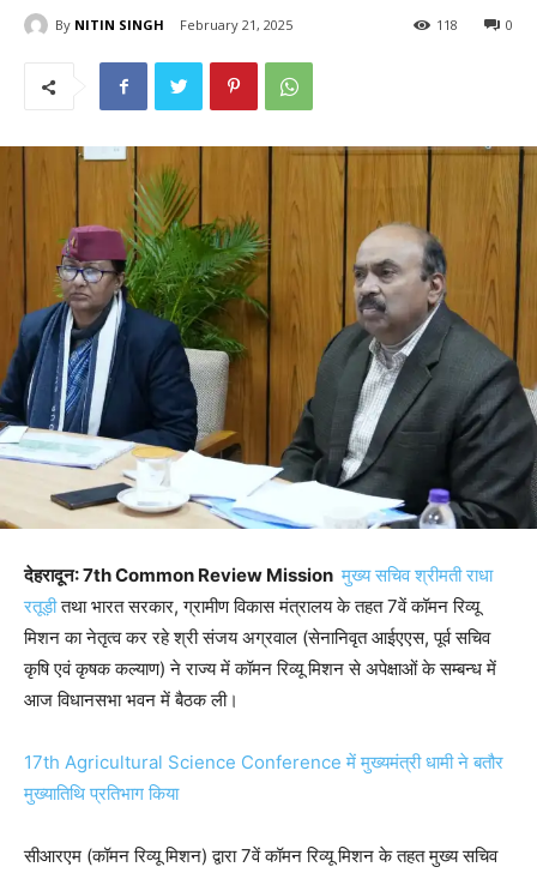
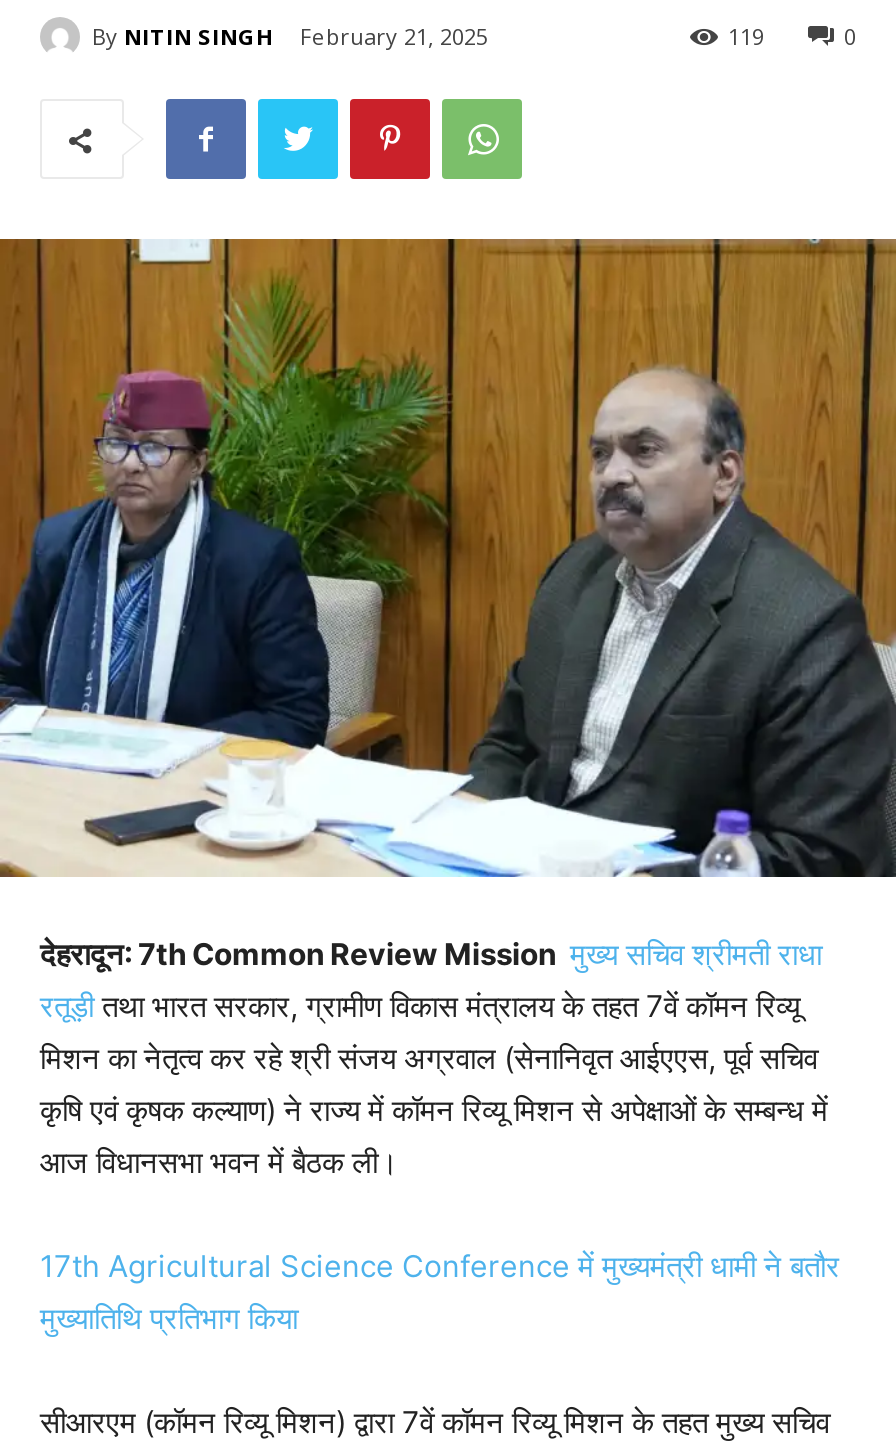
- 118
+ 119
